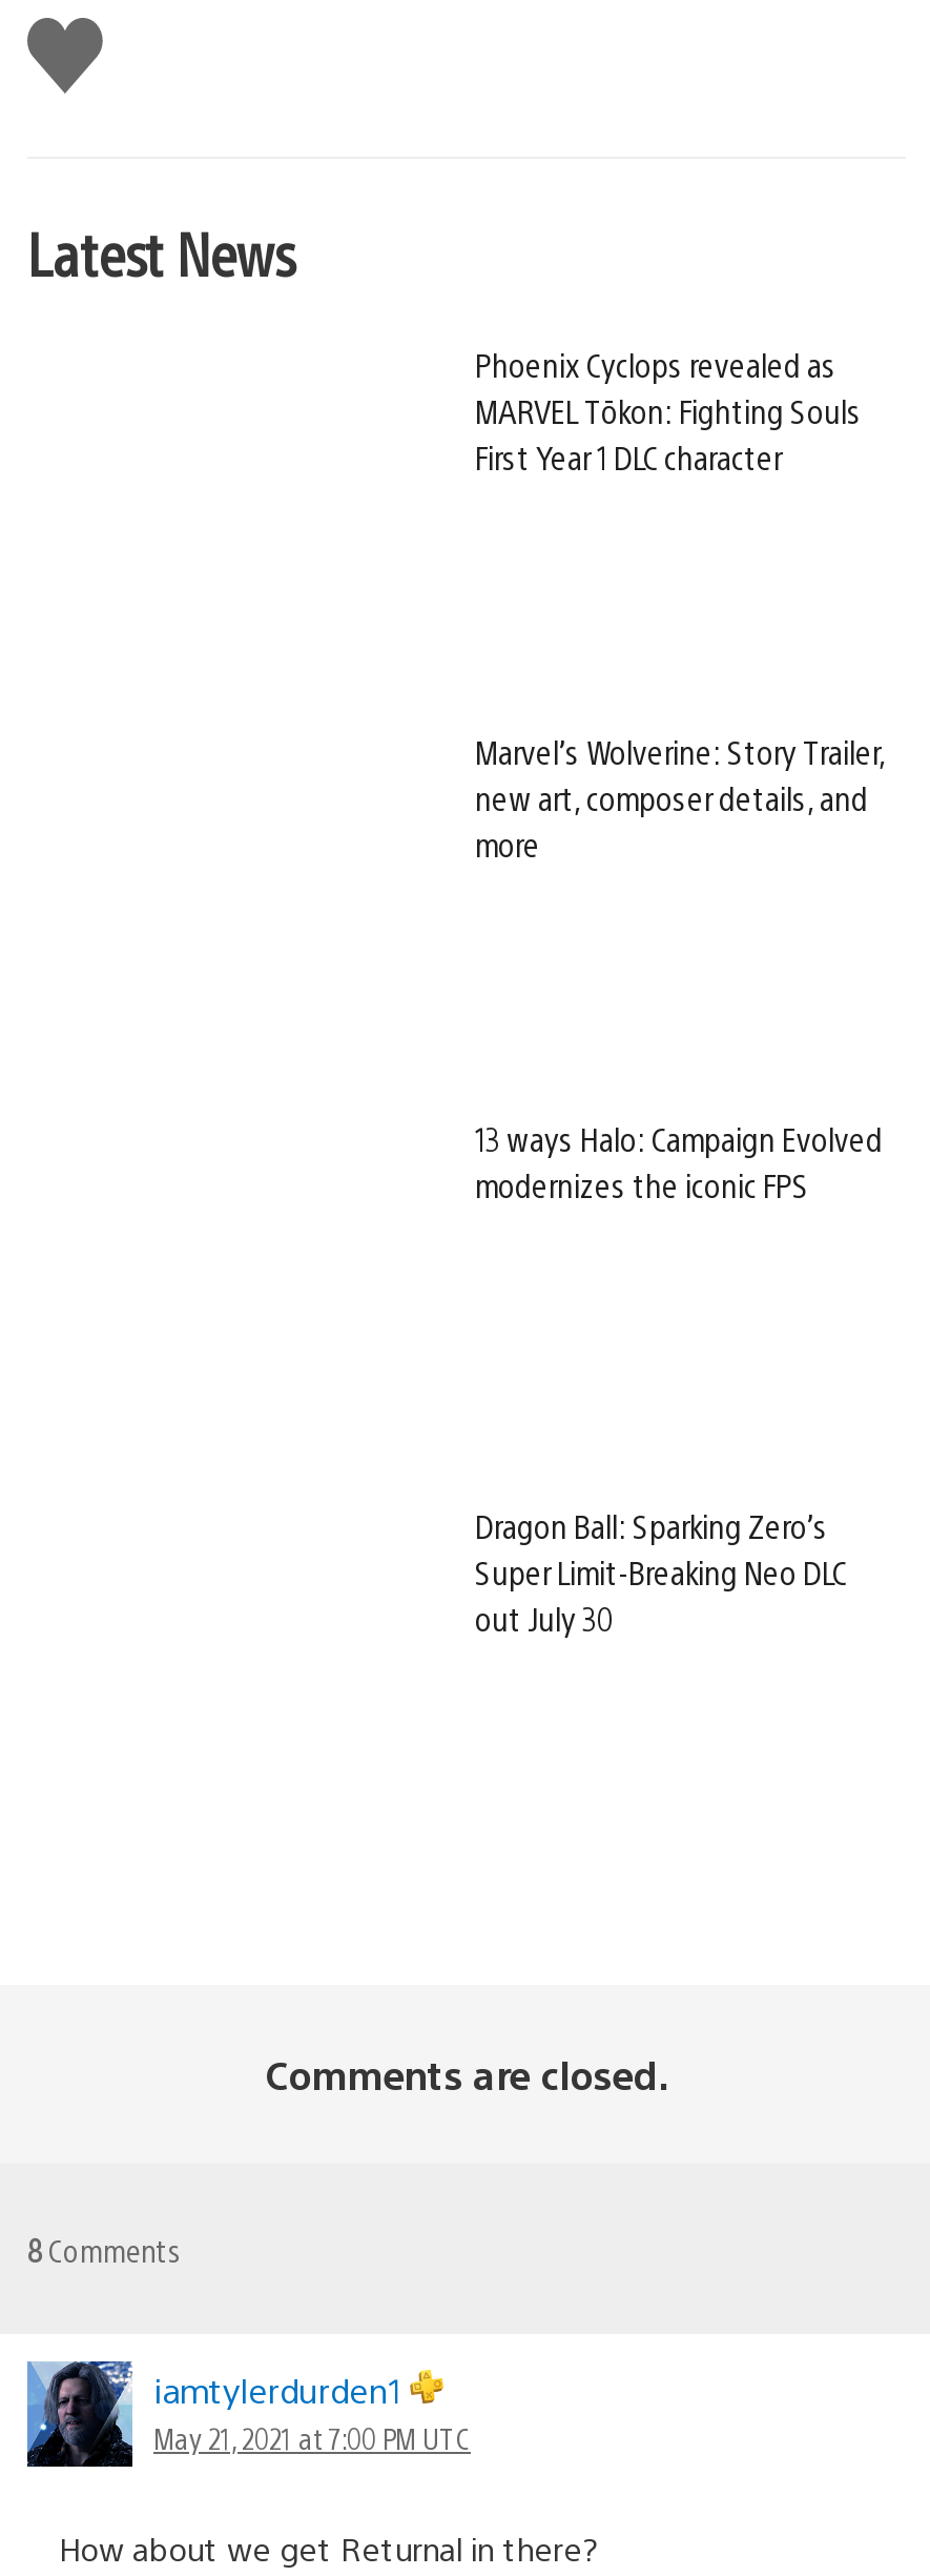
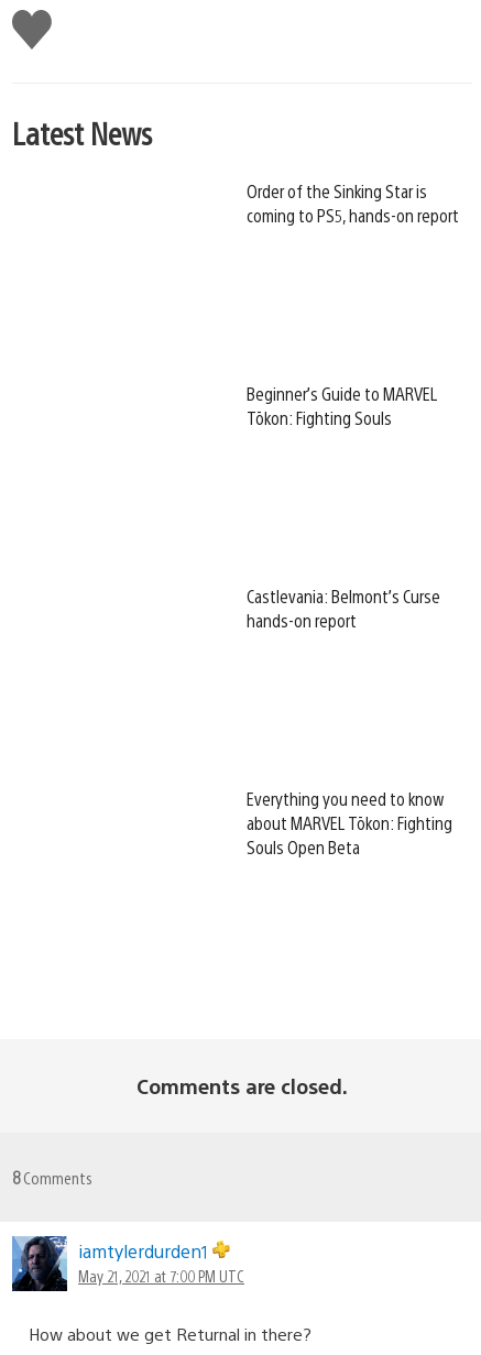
- Phoenix Cyclops revealed as
- MARVEL Tōkon: Fighting Souls
- First Year 1 DLC character
+ Order of the Sinking Star is
+ coming to PS5, hands-on report

- Marvel’s Wolverine: Story Trailer,
- new art, composer details, and
- more
+ Beginner’s Guide to MARVEL
+ Tōkon: Fighting Souls

- 13 ways Halo: Campaign Evolved
- modernizes the iconic FPS
+ Castlevania: Belmont’s Curse
+ hands-on report

- Dragon Ball: Sparking Zero’s
- Super Limit-Breaking Neo DLC
- out July 30
+ Everything you need to know
+ about MARVEL Tōkon: Fighting
+ Souls Open Beta
